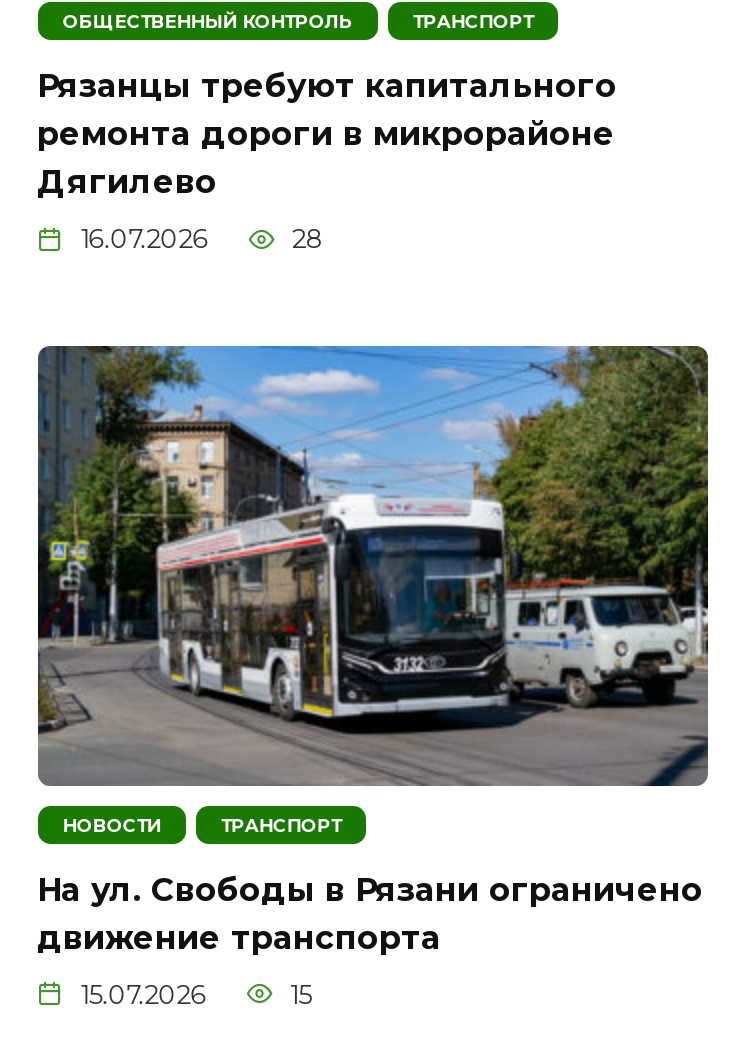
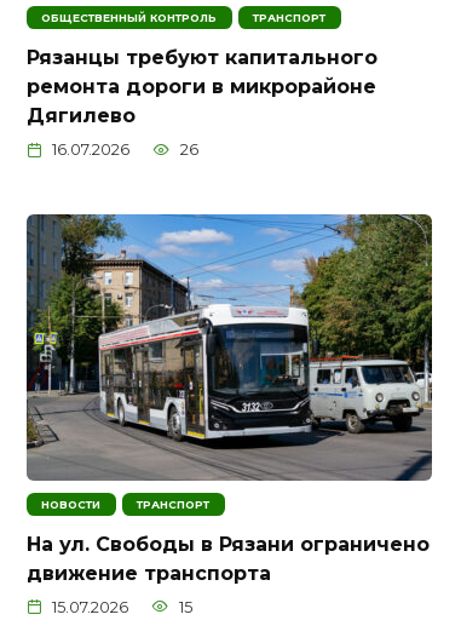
- 28
+ 26
